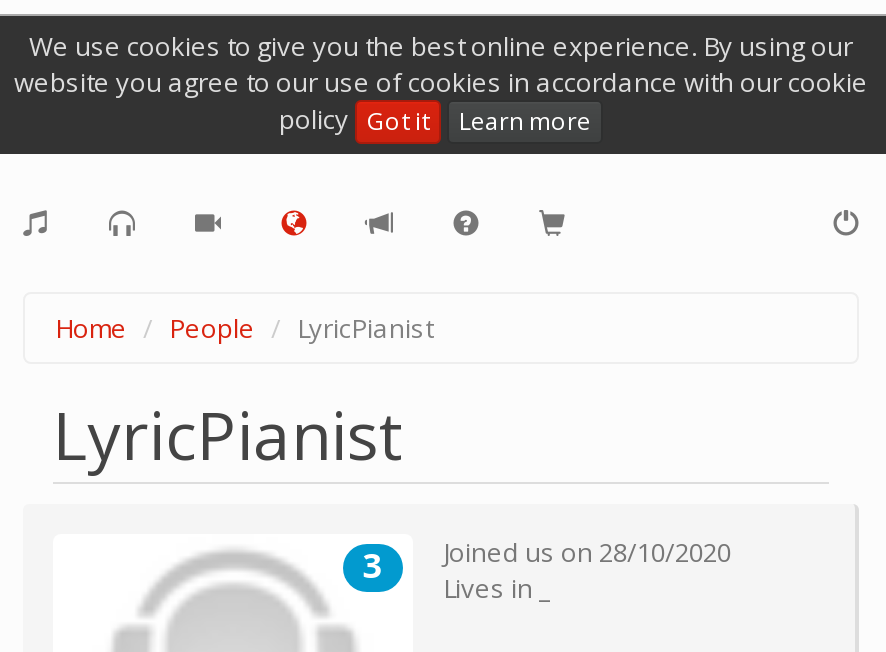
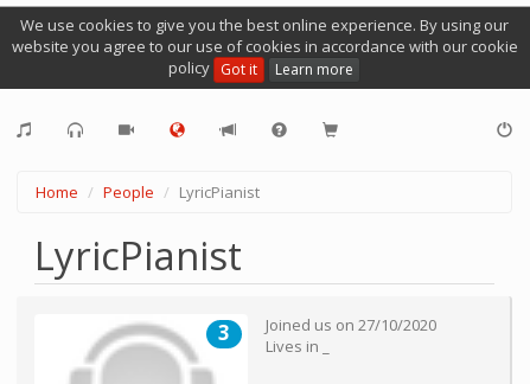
- 3 Joined us on 28/10/2020 Lives in _
+ 3 Joined us on 27/10/2020 Lives in _
